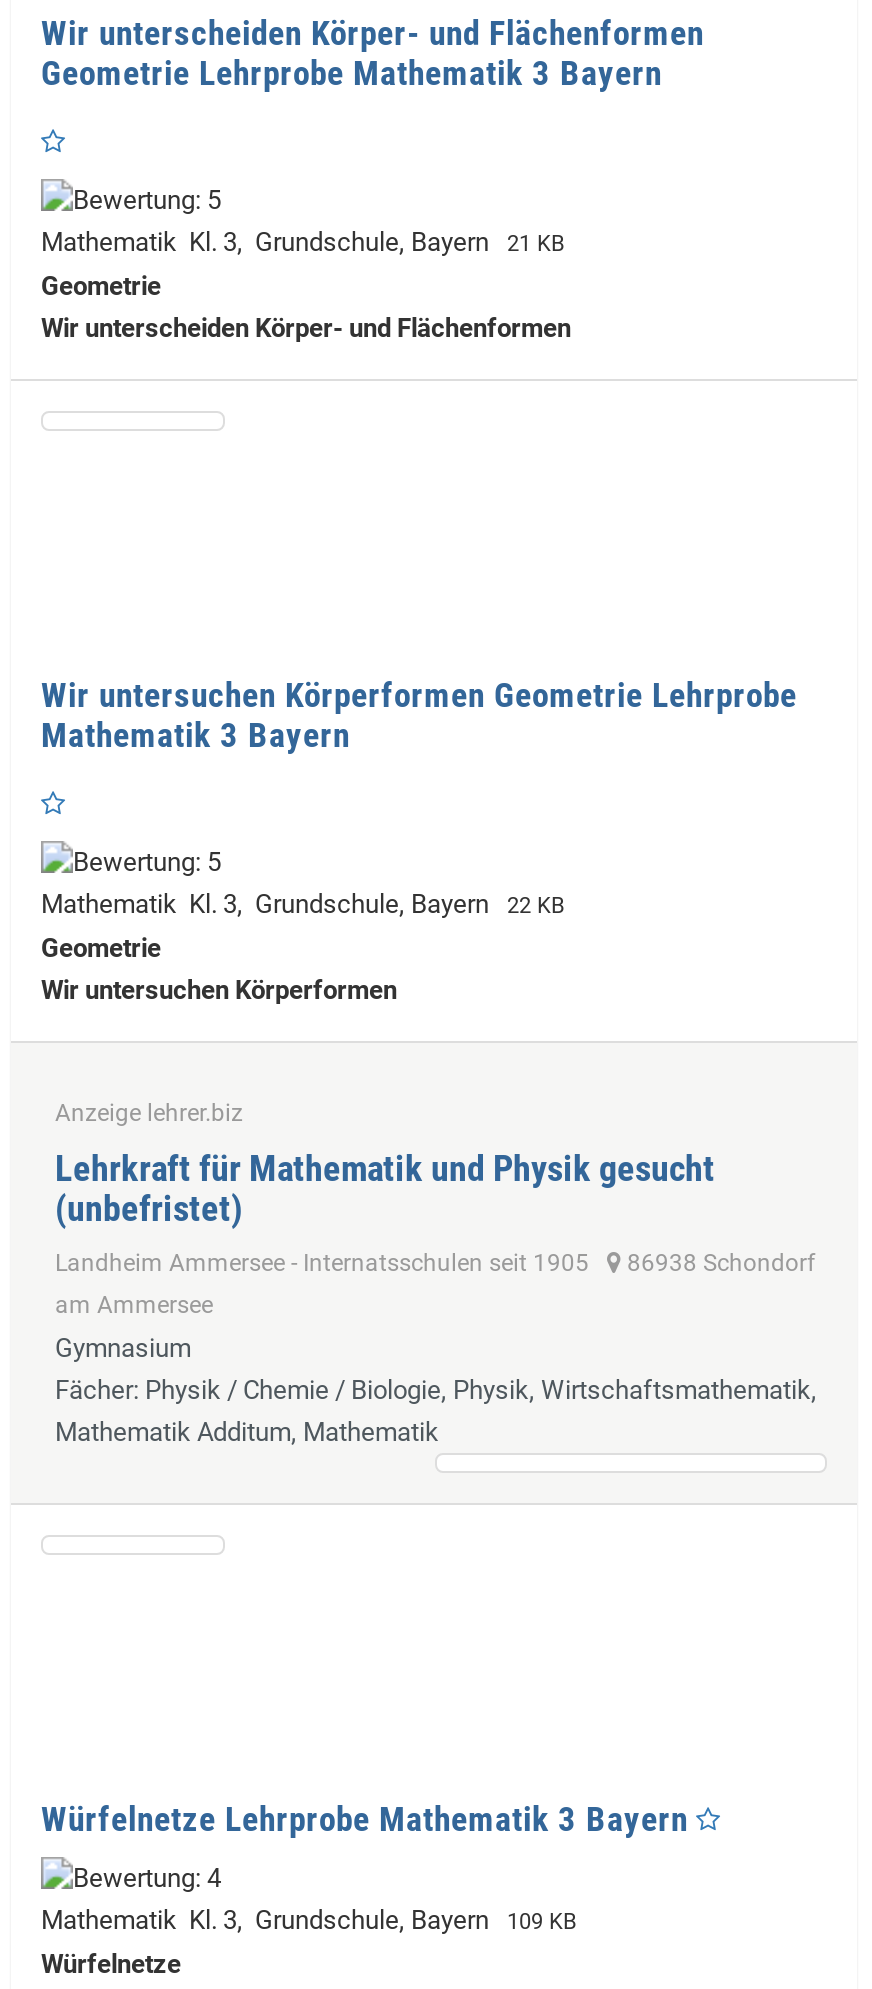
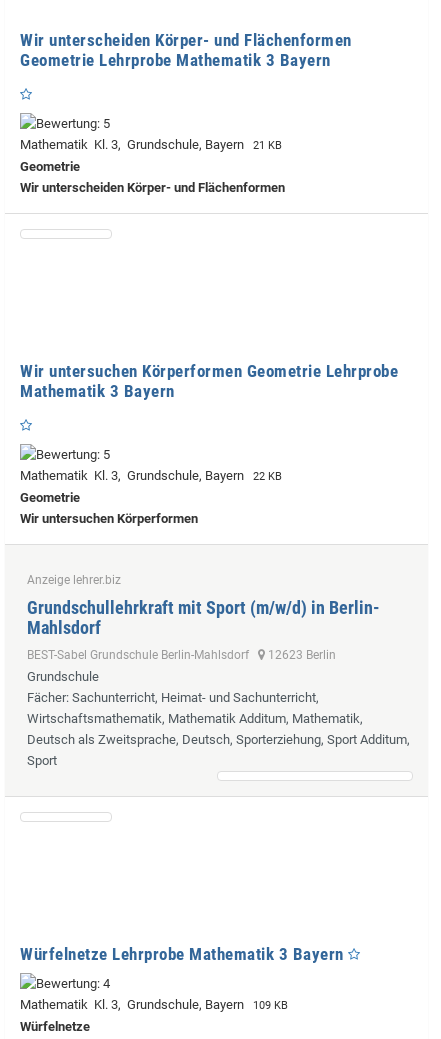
- Lehrkraft für Mathematik und Physik gesucht
- (unbefristet)
- Landheim Ammersee - Internatsschulen seit 1905 86938 Schondorf
- am Ammersee
- Gymnasium
- Fächer: Physik / Chemie / Biologie, Physik, Wirtschaftsmathematik,
- Mathematik Additum, Mathematik
+ Grundschullehrkraft mit Sport (m/w/d) in Berlin-
+ Mahlsdorf
+ BEST-Sabel Grundschule Berlin-Mahlsdorf 12623 Berlin
+ Grundschule
+ Fächer: Sachunterricht, Heimat- und Sachunterricht,
+ Wirtschaftsmathematik, Mathematik Additum, Mathematik,
+ Deutsch als Zweitsprache, Deutsch, Sporterziehung, Sport Additum,
+ Sport
